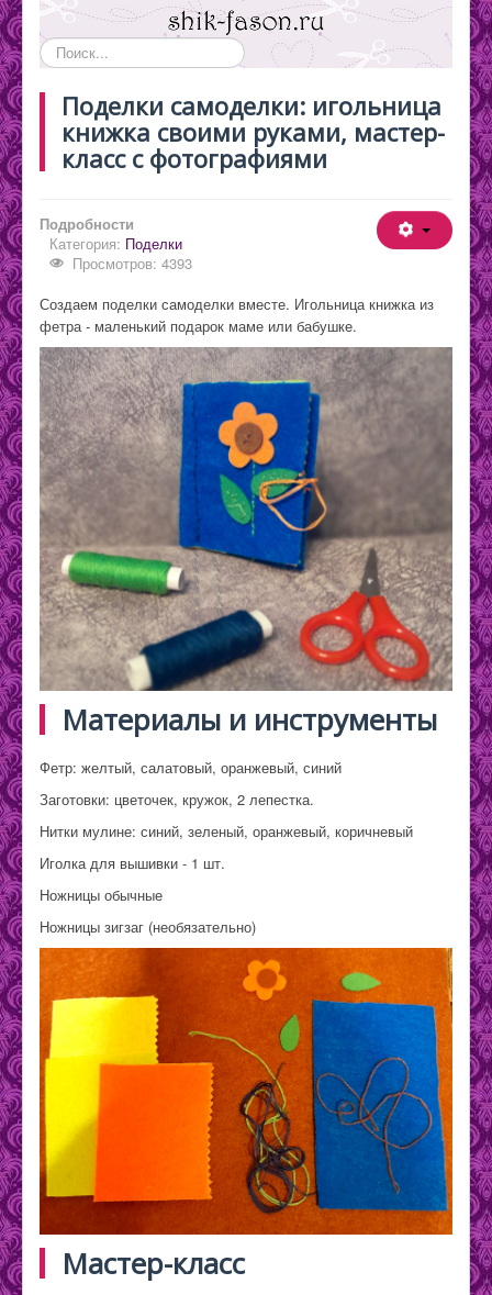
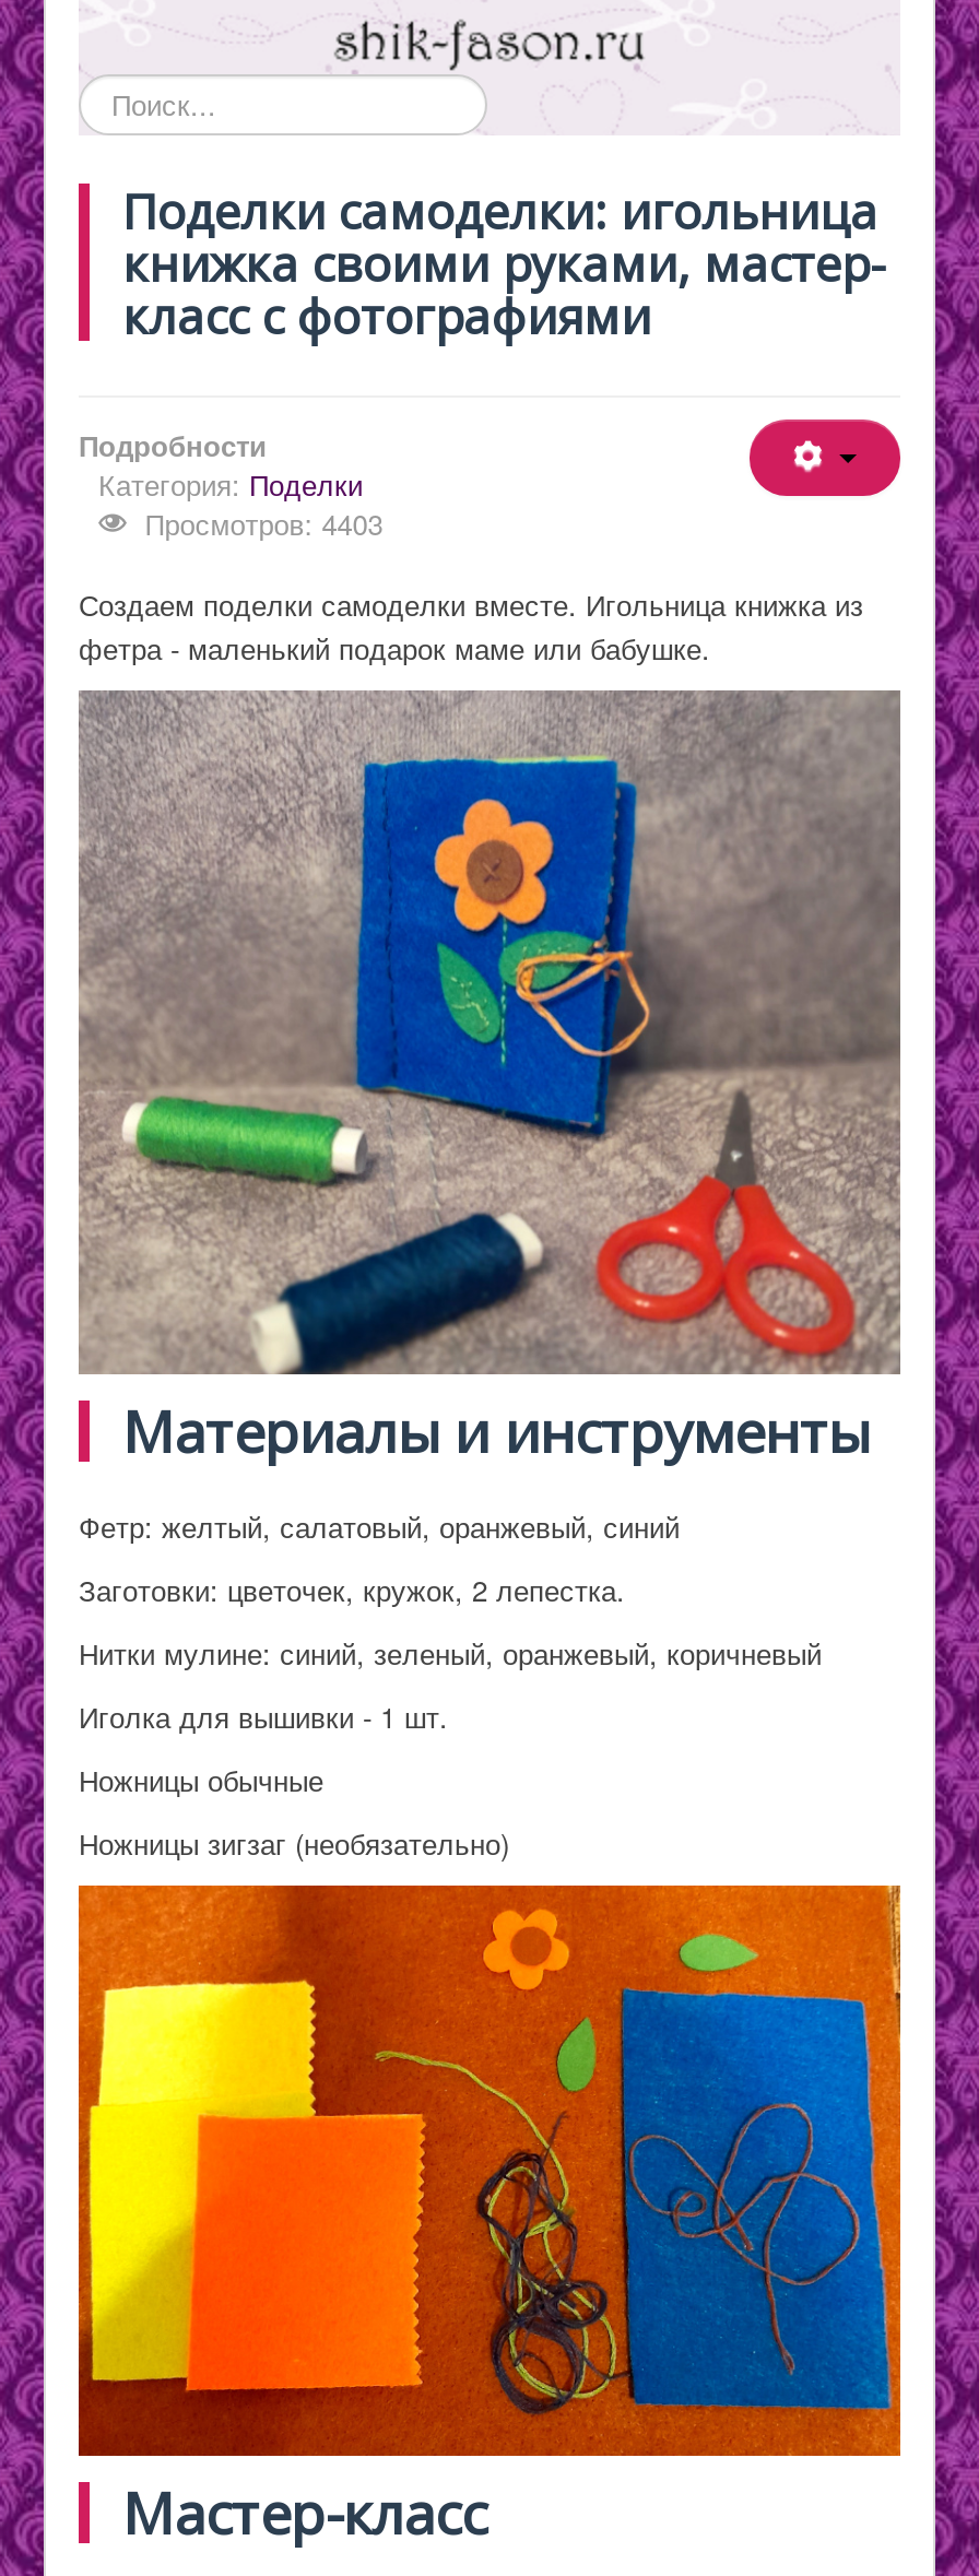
- Просмотров: 4393
+ Просмотров: 4403
